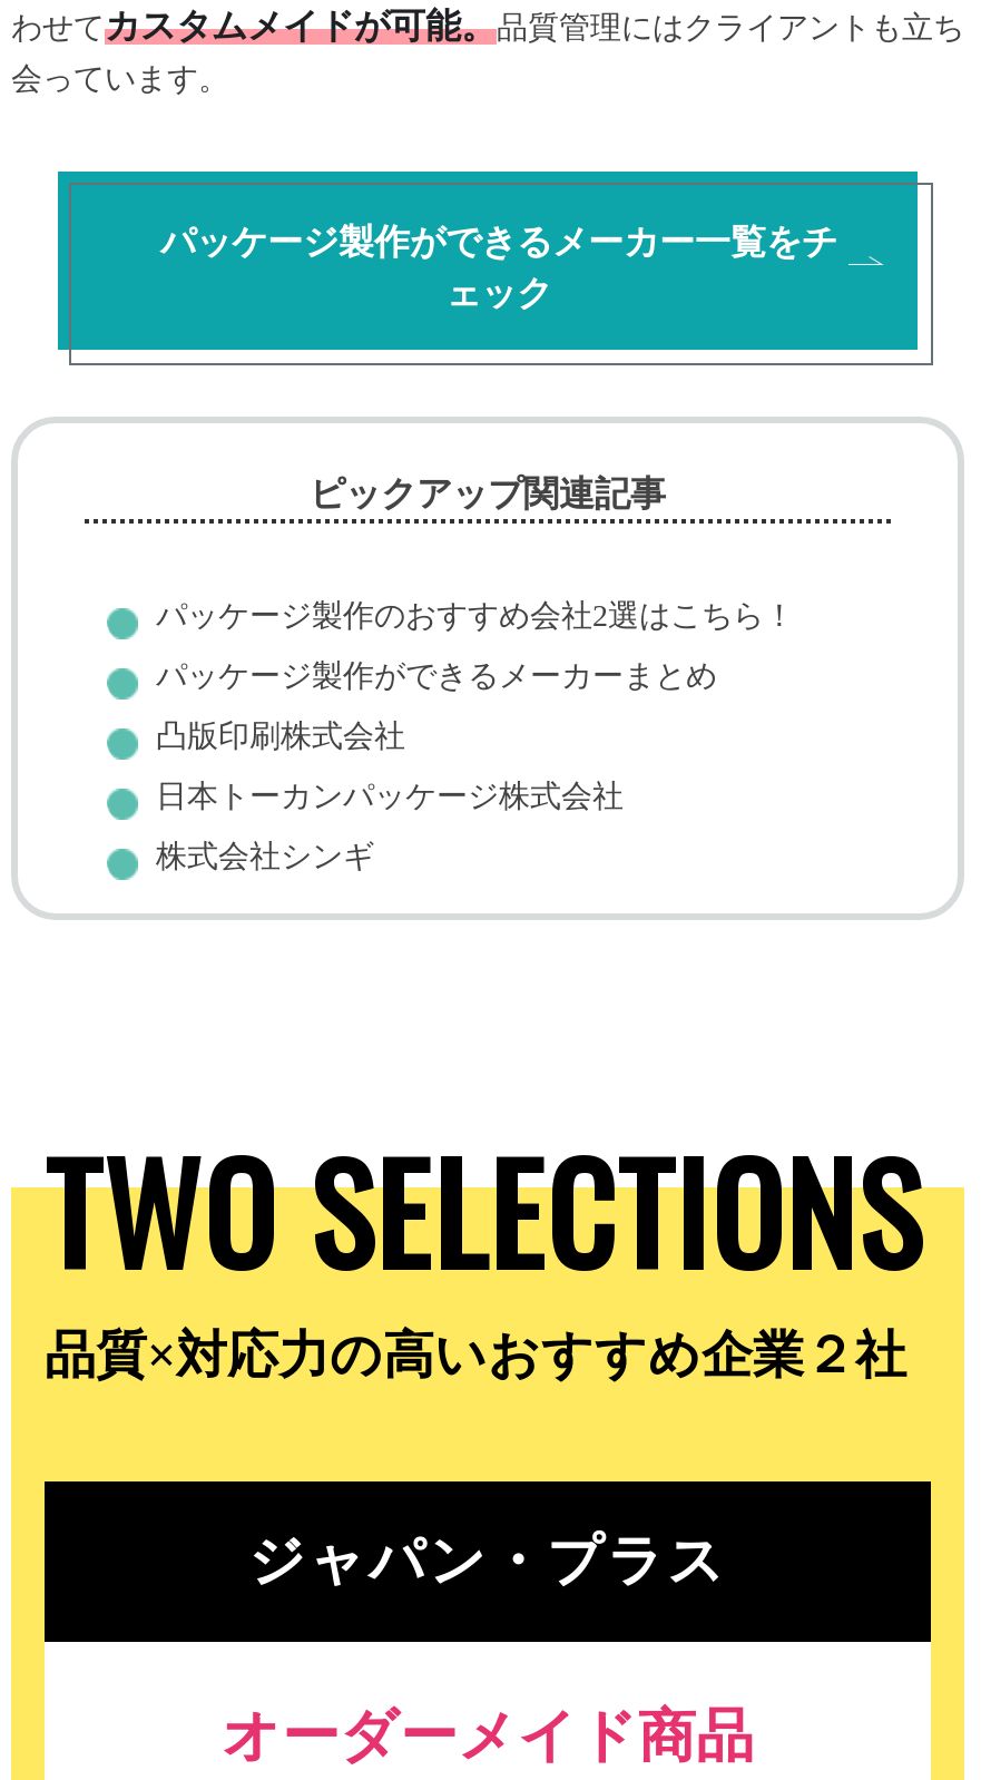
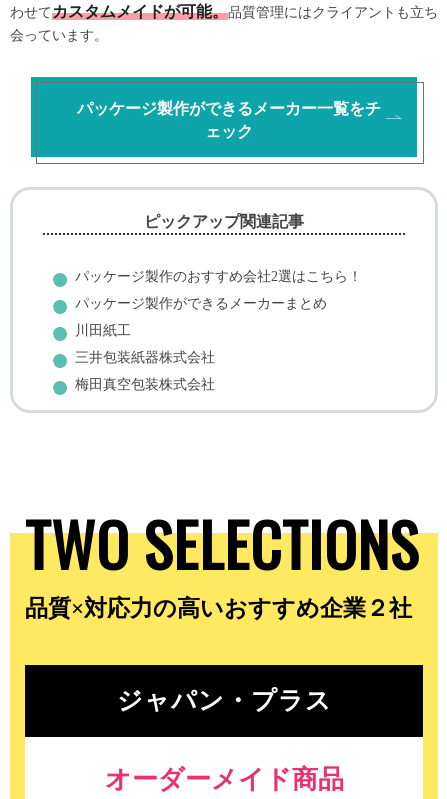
- 凸版印刷株式会社
+ 川田紙工

- 日本トーカンパッケージ株式会社
+ 三井包装紙器株式会社

- 株式会社シンギ
+ 梅田真空包装株式会社
